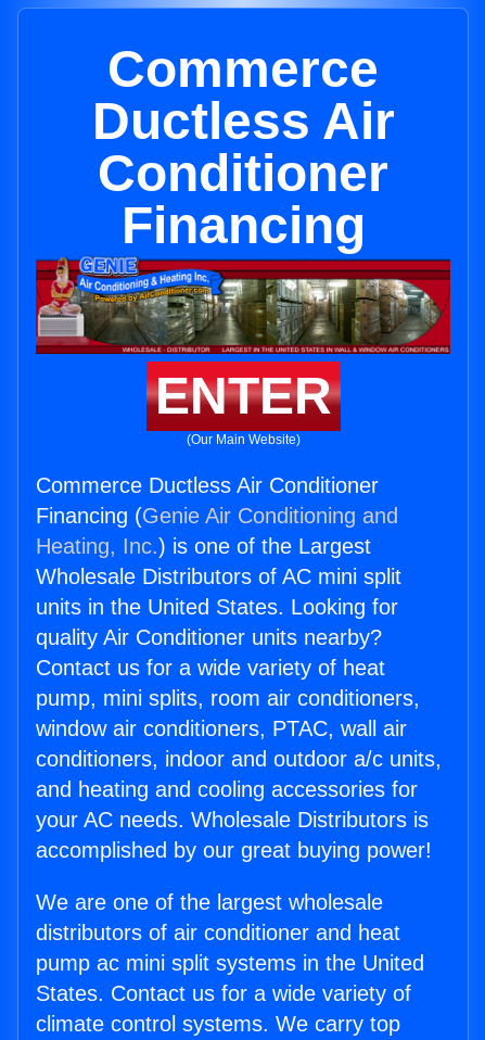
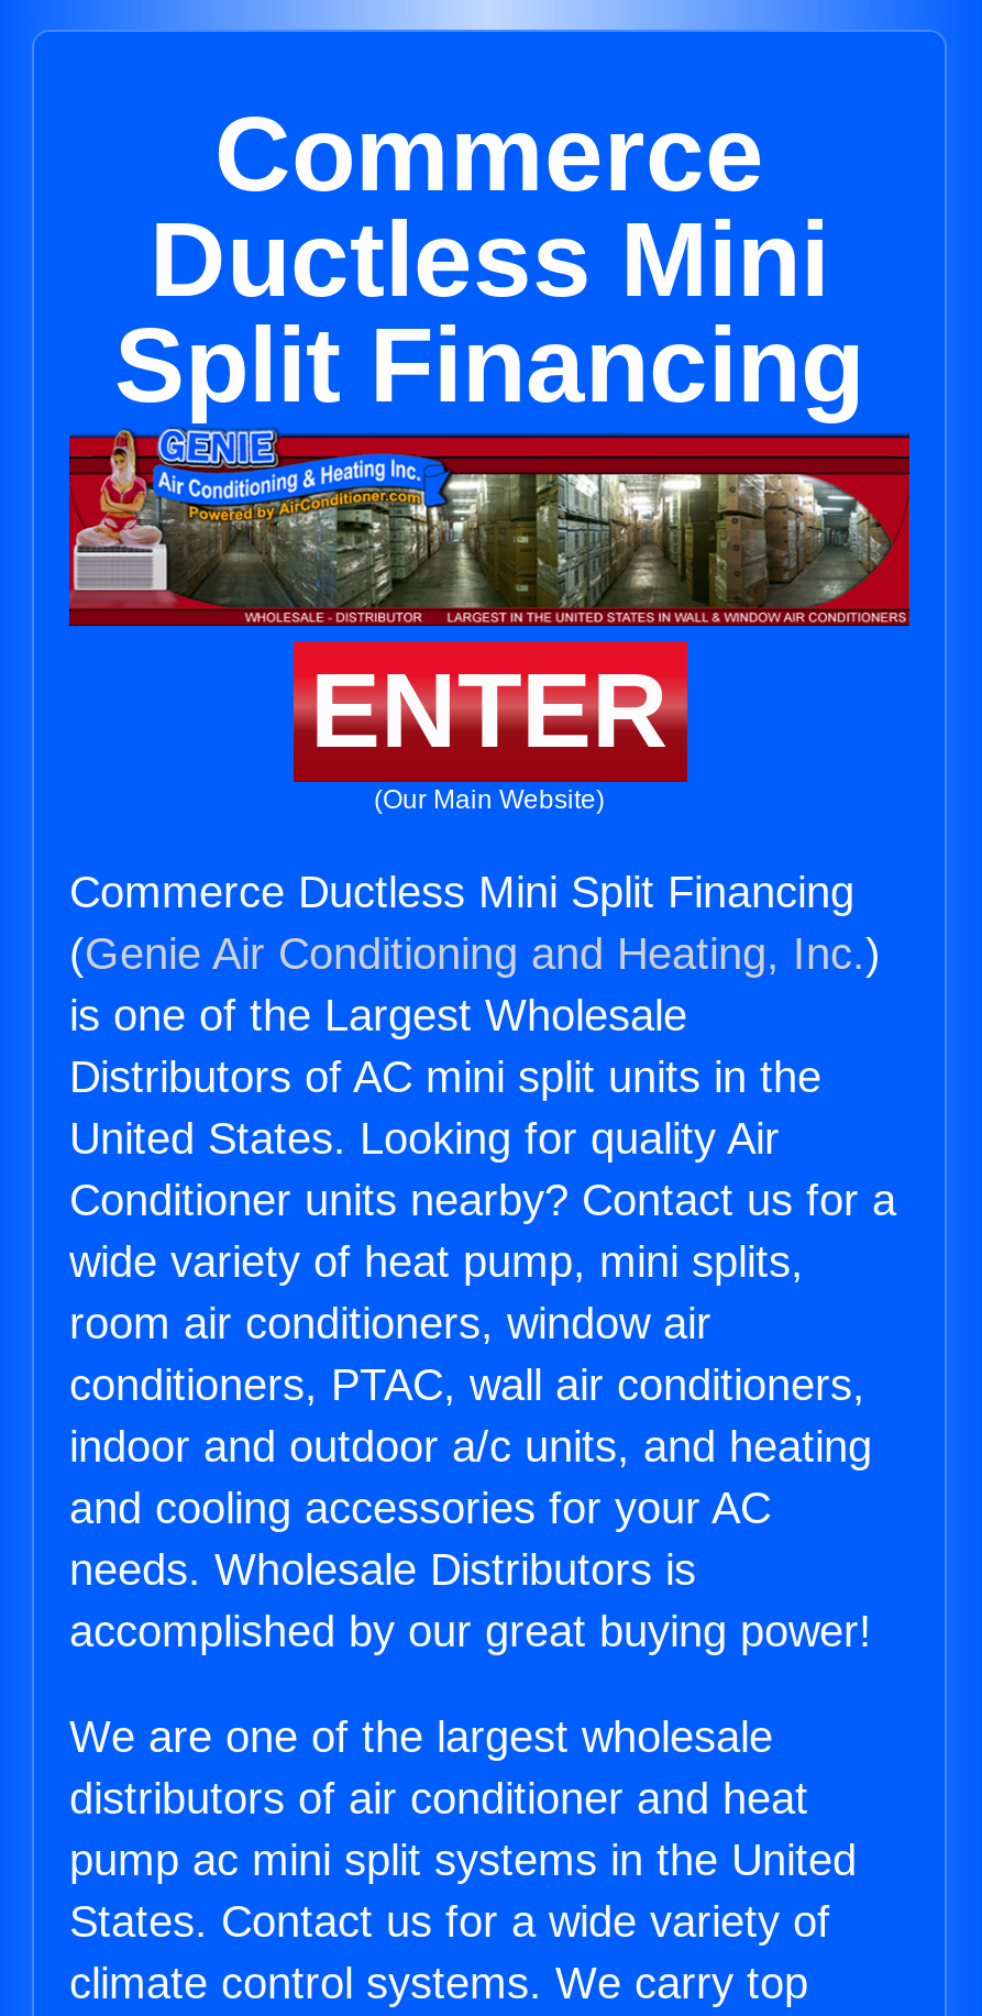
- Ductless Air
- Conditioner
- Financing
+ Ductless Mini
+ Split Financing

- Commerce Ductless Air Conditioner
- Financing (Genie Air Conditioning and
- Heating, Inc.) is one of the Largest
- Wholesale Distributors of AC mini split
- units in the United States. Looking for
- quality Air Conditioner units nearby?
- Contact us for a wide variety of heat
- pump, mini splits, room air conditioners,
- window air conditioners, PTAC, wall air
- conditioners, indoor and outdoor a/c units,
- and heating and cooling accessories for
- your AC needs. Wholesale Distributors is
+ Commerce Ductless Mini Split Financing
+ (Genie Air Conditioning and Heating, Inc.)
+ is one of the Largest Wholesale
+ Distributors of AC mini split units in the
+ United States. Looking for quality Air
+ Conditioner units nearby? Contact us for a
+ wide variety of heat pump, mini splits,
+ room air conditioners, window air
+ conditioners, PTAC, wall air conditioners,
+ indoor and outdoor a/c units, and heating
+ and cooling accessories for your AC
+ needs. Wholesale Distributors is
